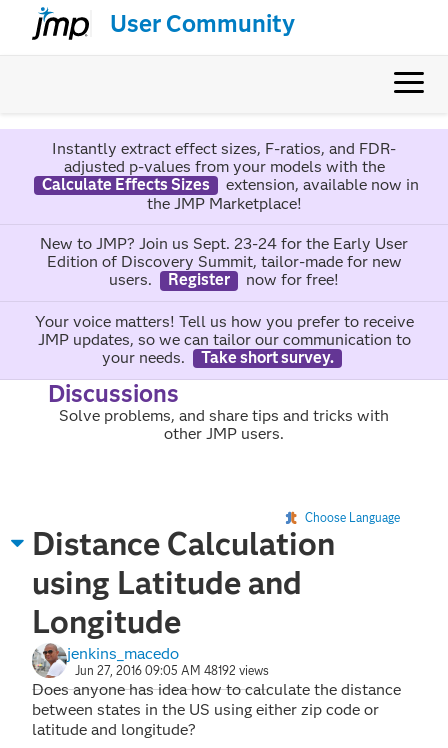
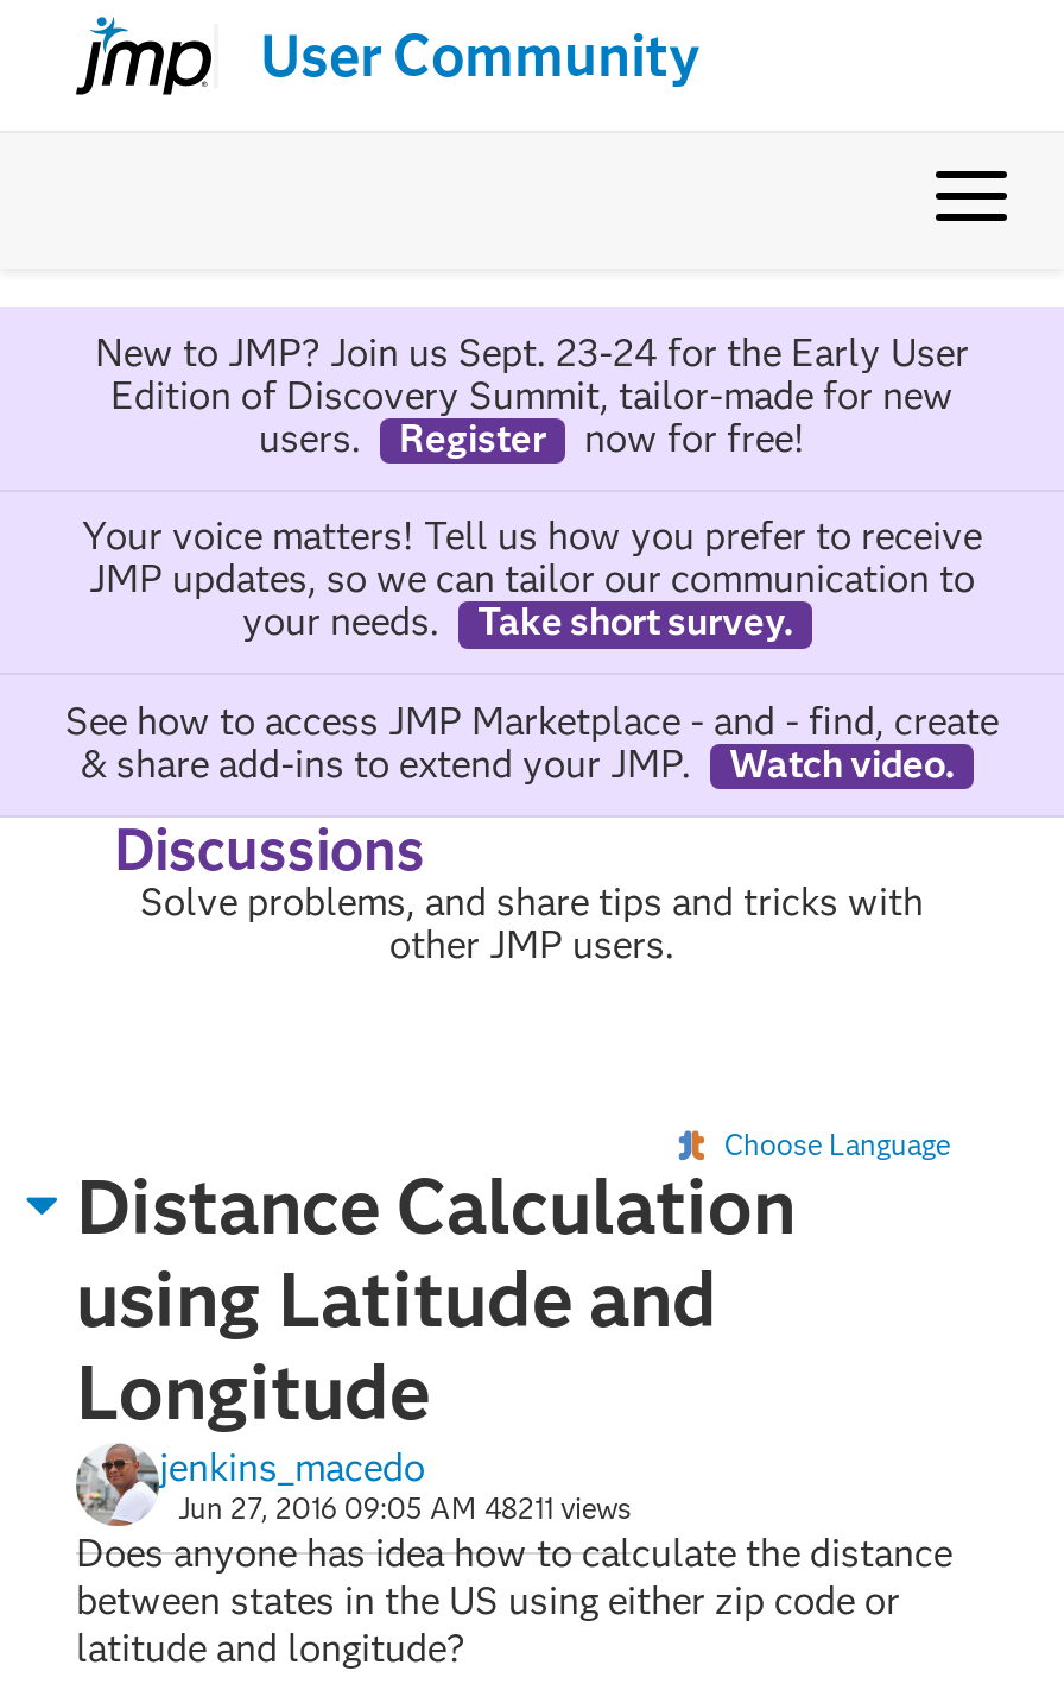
- Instantly extract effect sizes, F-ratios, and FDR-
- adjusted p-values from your models with the
- Calculate Effects Sizes
- extension, available now in
- the JMP Marketplace!

moved up: New to JMP? Join us Sept. 23-24 for the Early User | Edition of Discovery Summit, tailor-made for new | users. | ... | your needs. | Take short survey.

+ See how to access JMP Marketplace - and - find, create
+ & share add-ins to extend your JMP.
+ Watch video.

- Jun 27, 2016 09:05 AM 48192 views
+ Jun 27, 2016 09:05 AM 48211 views
